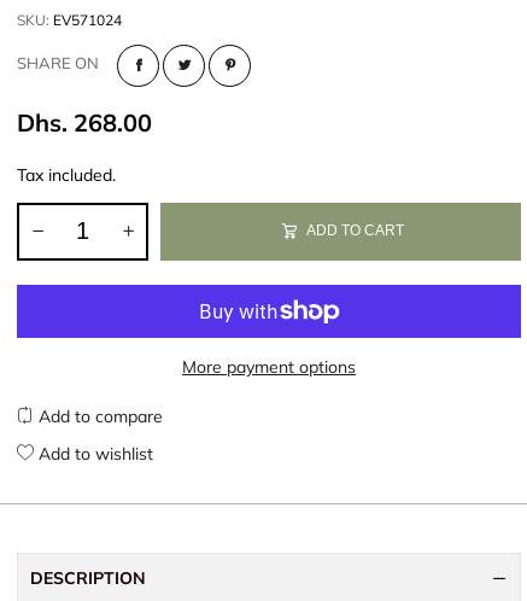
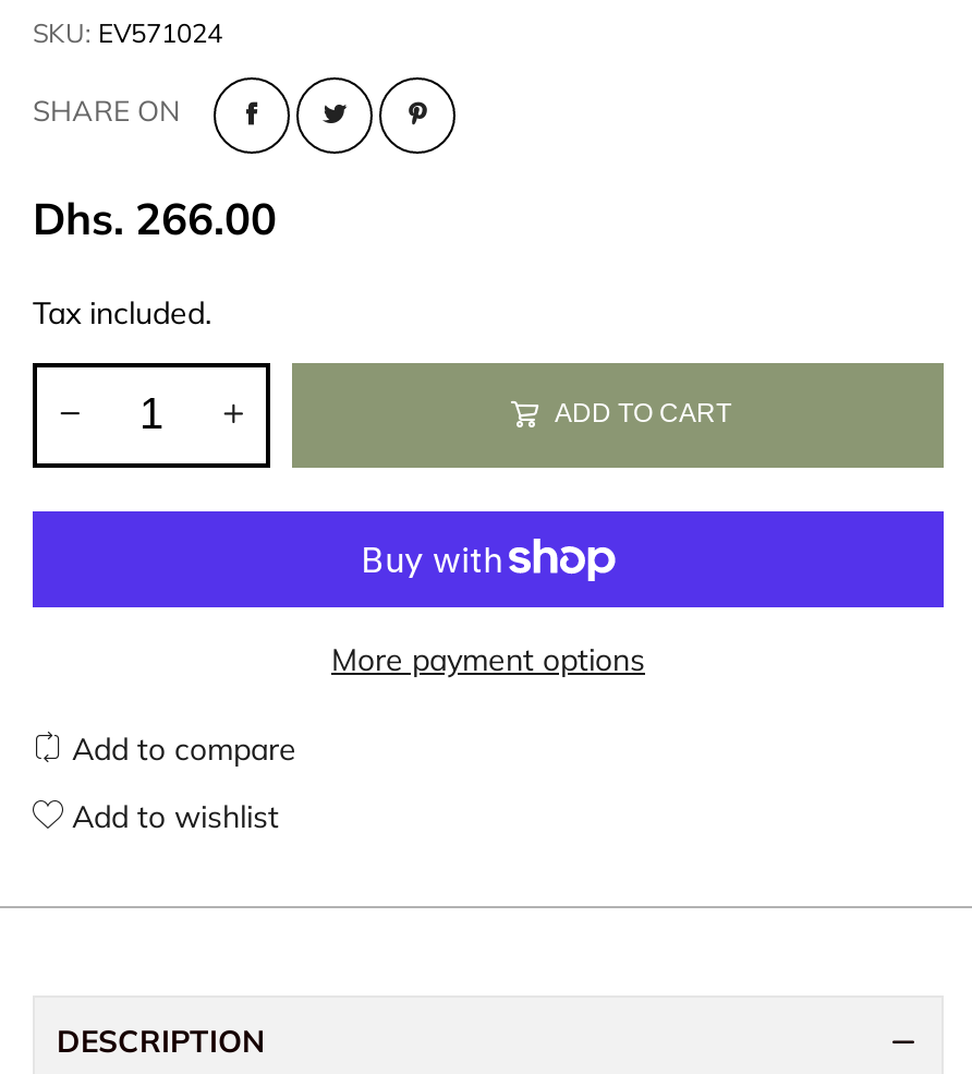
- Dhs. 268.00
+ Dhs. 266.00
